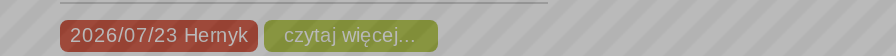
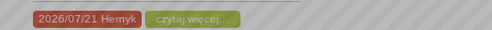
- 2026/07/23 Hernyk czytaj więcej...
+ 2026/07/21 Hernyk czytaj więcej...
